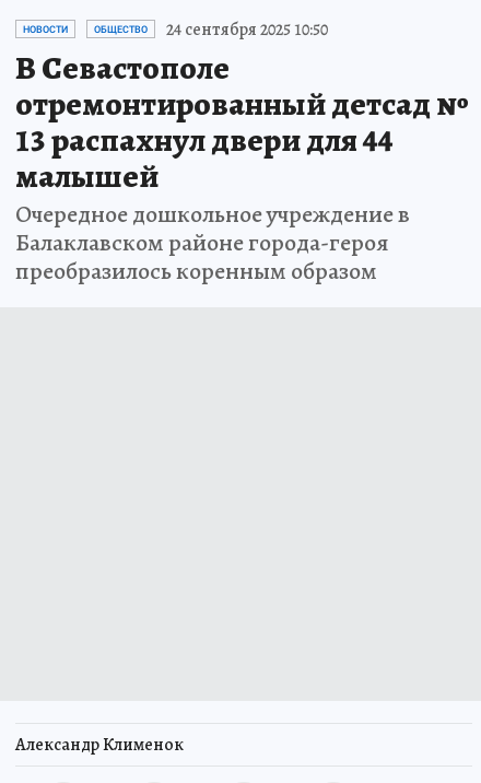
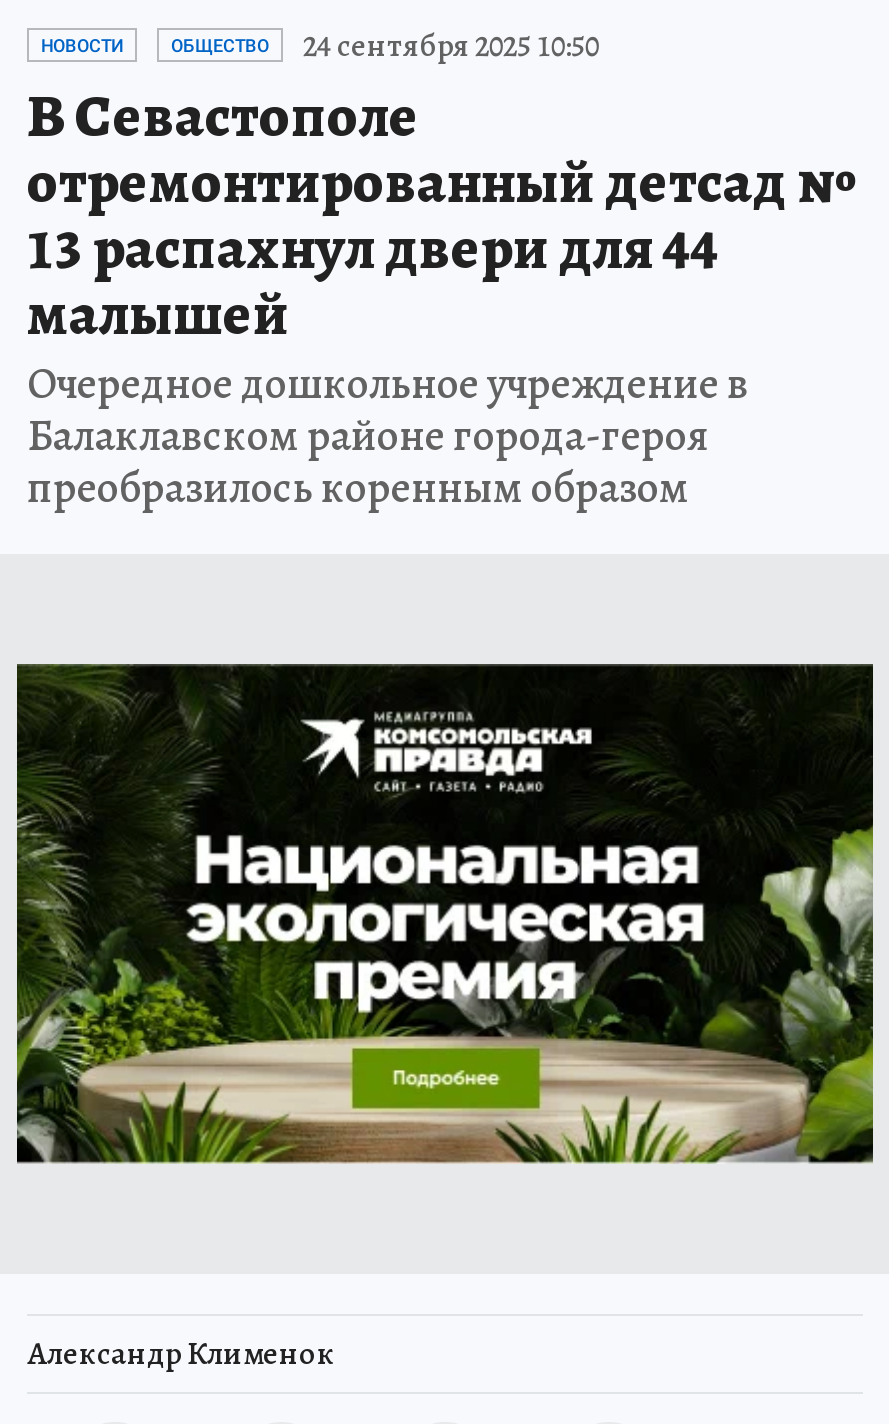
+ [image]
